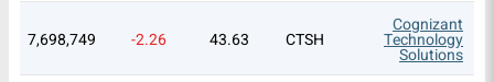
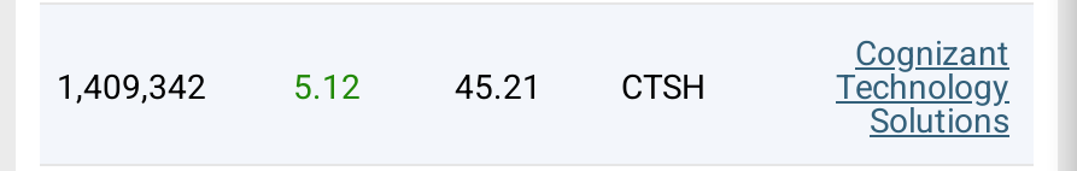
- 7,698,749
+ 1,409,342

- -2.26
+ 5.12

- 43.63
+ 45.21
